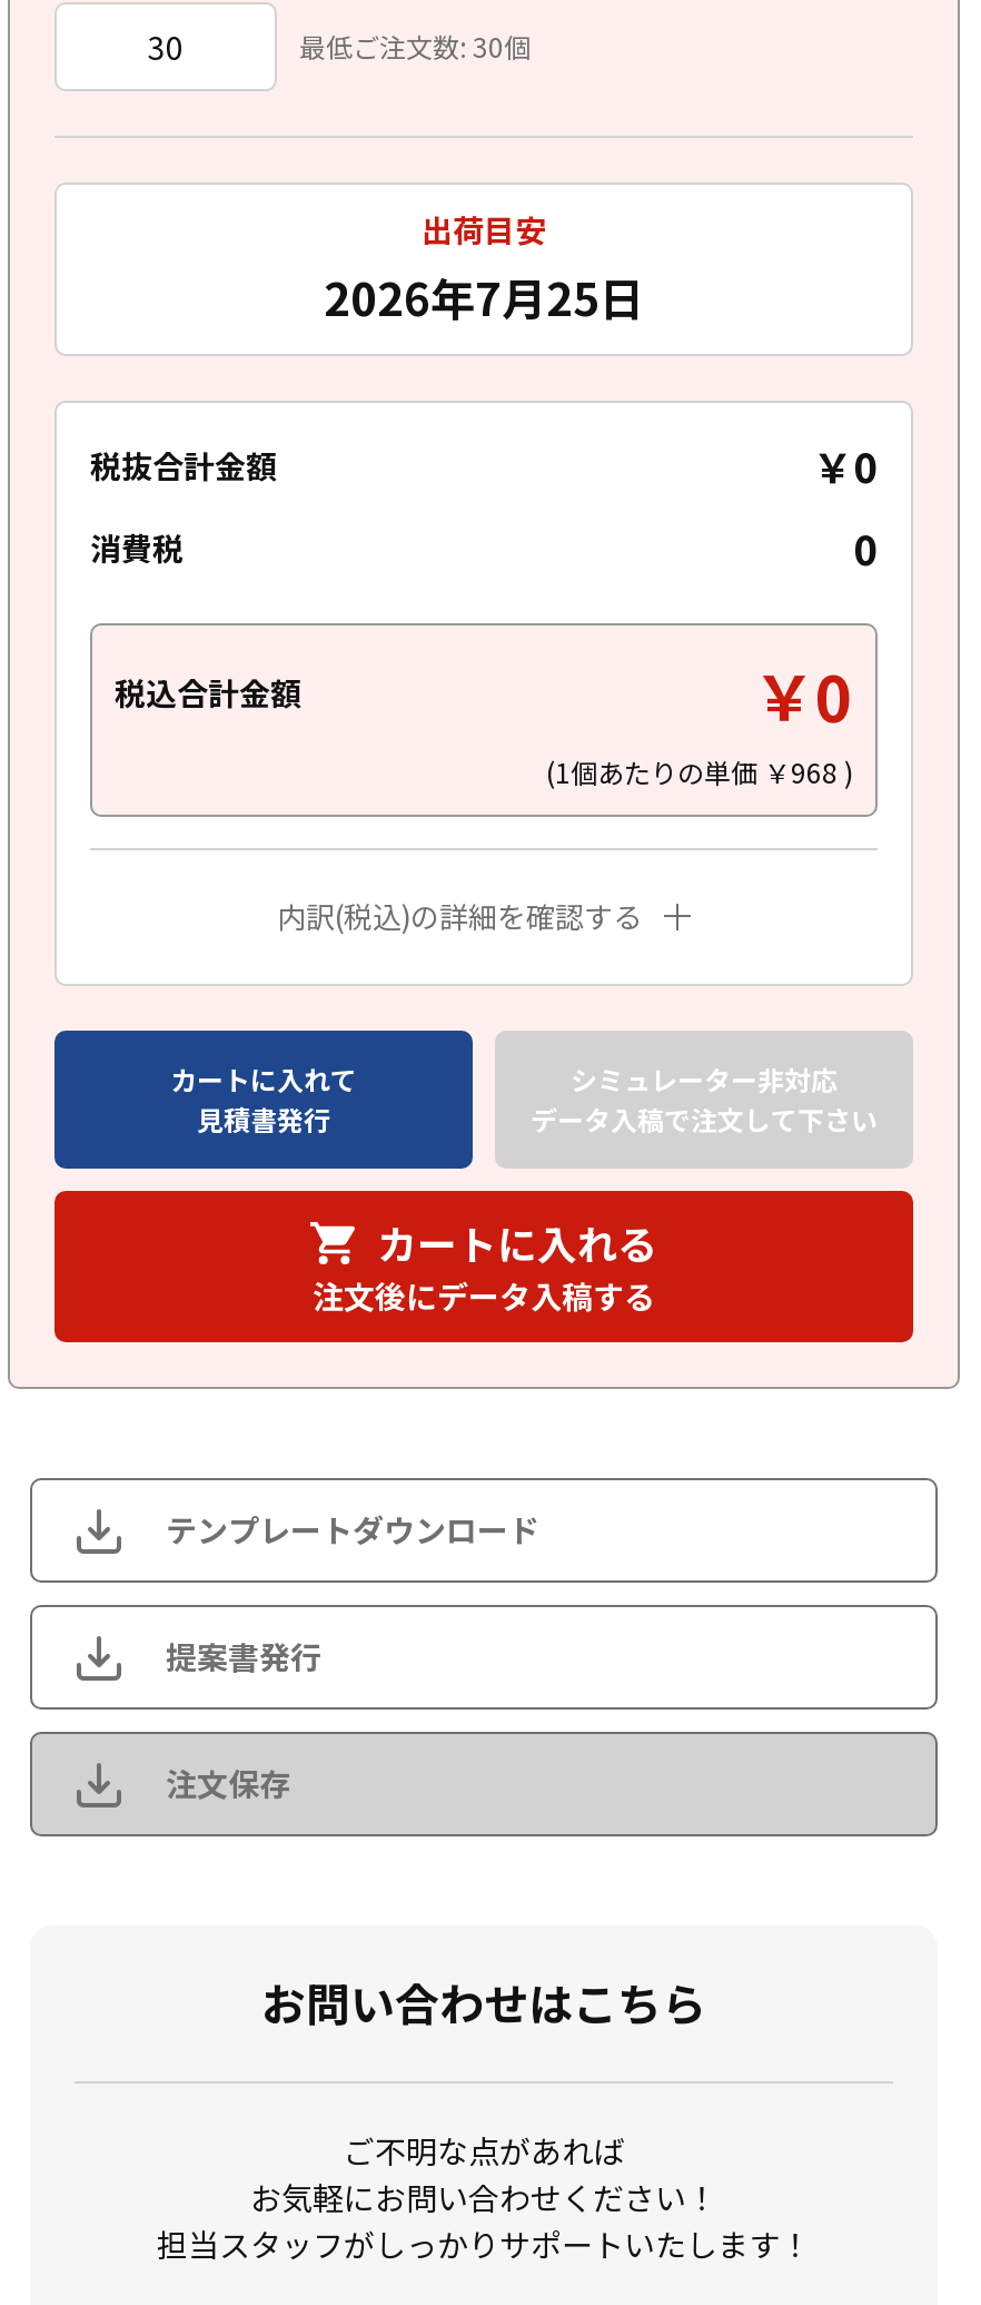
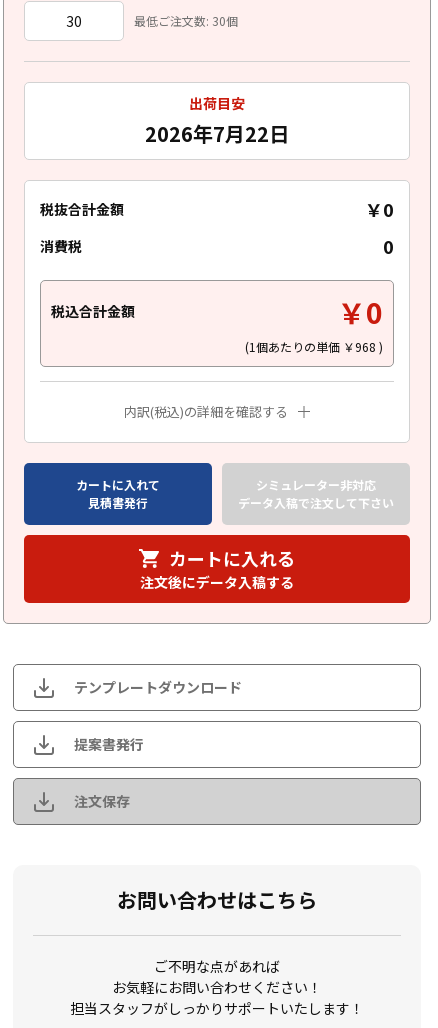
- 2026年7月25日
+ 2026年7月22日
